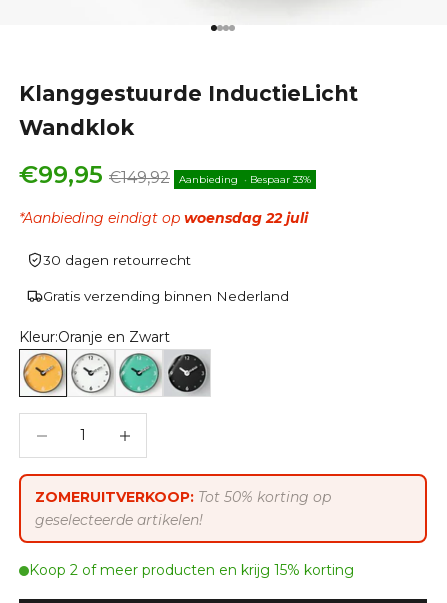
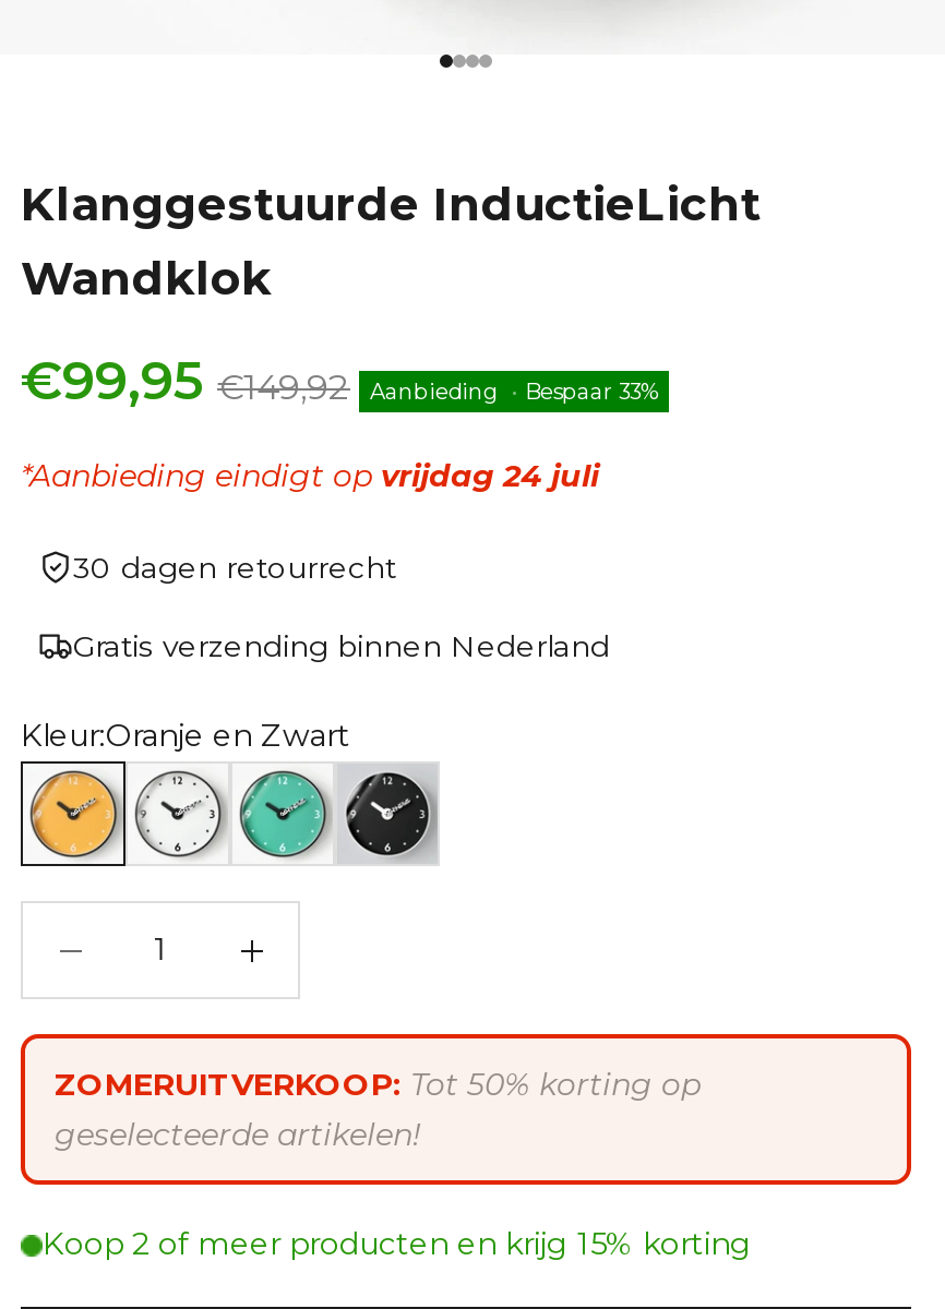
- *Aanbieding eindigt op woensdag 22 juli
+ *Aanbieding eindigt op vrijdag 24 juli
